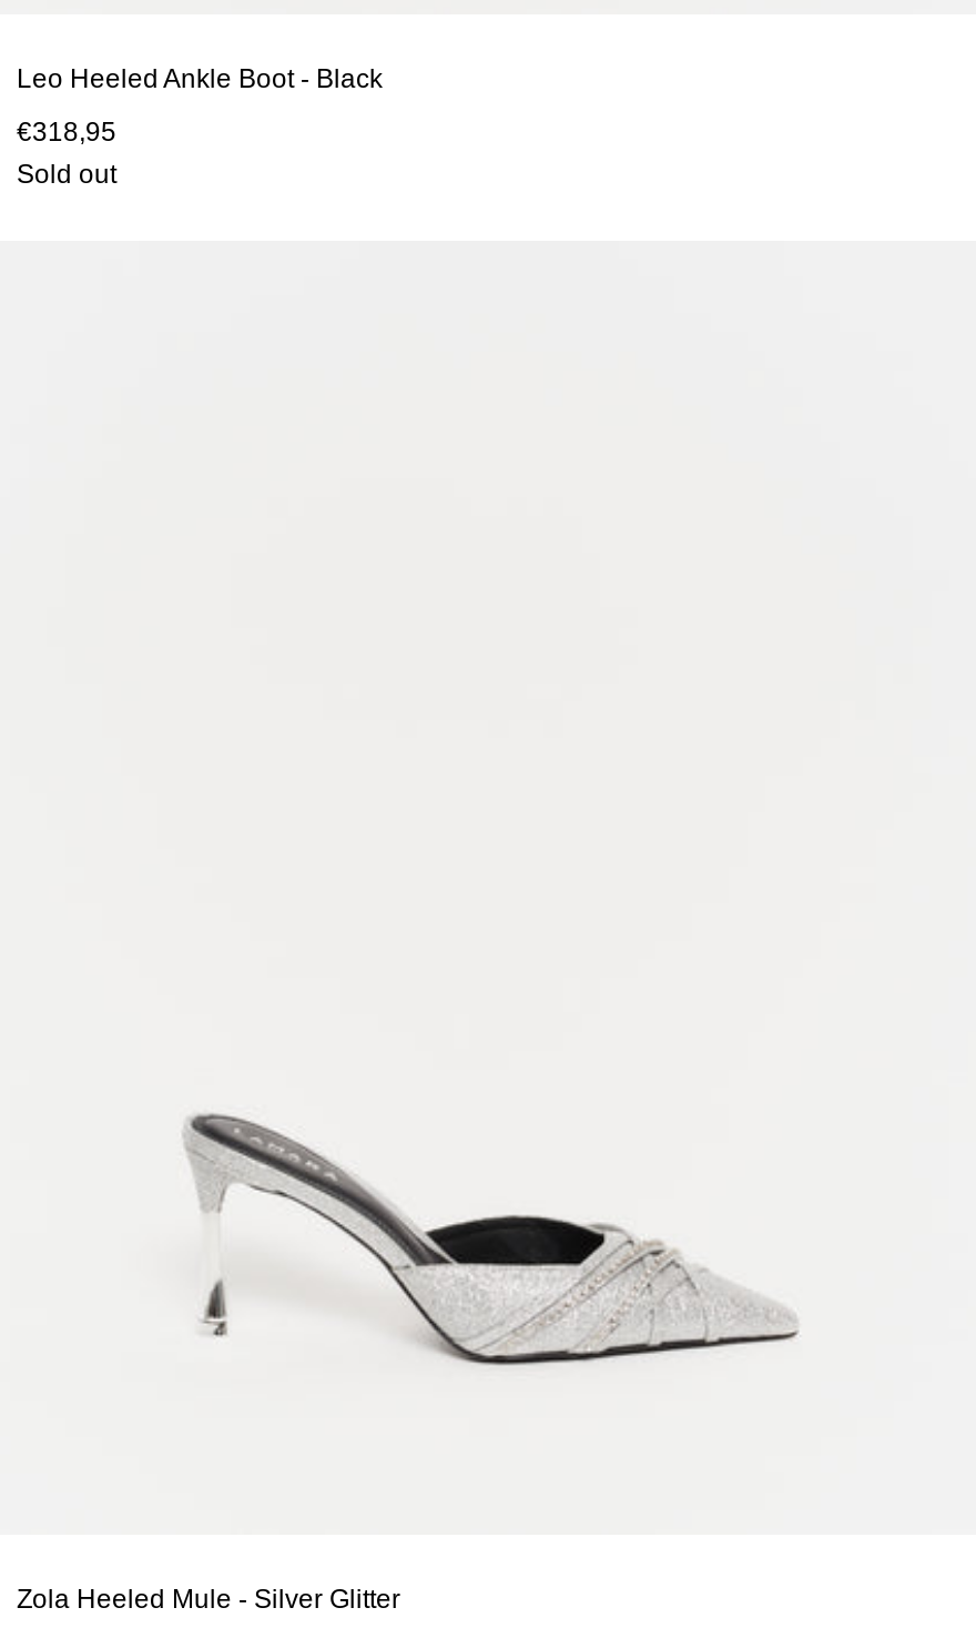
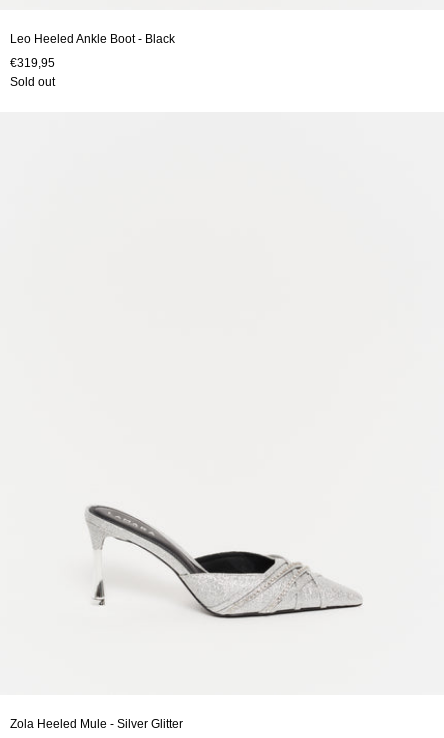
- €318,95
+ €319,95
